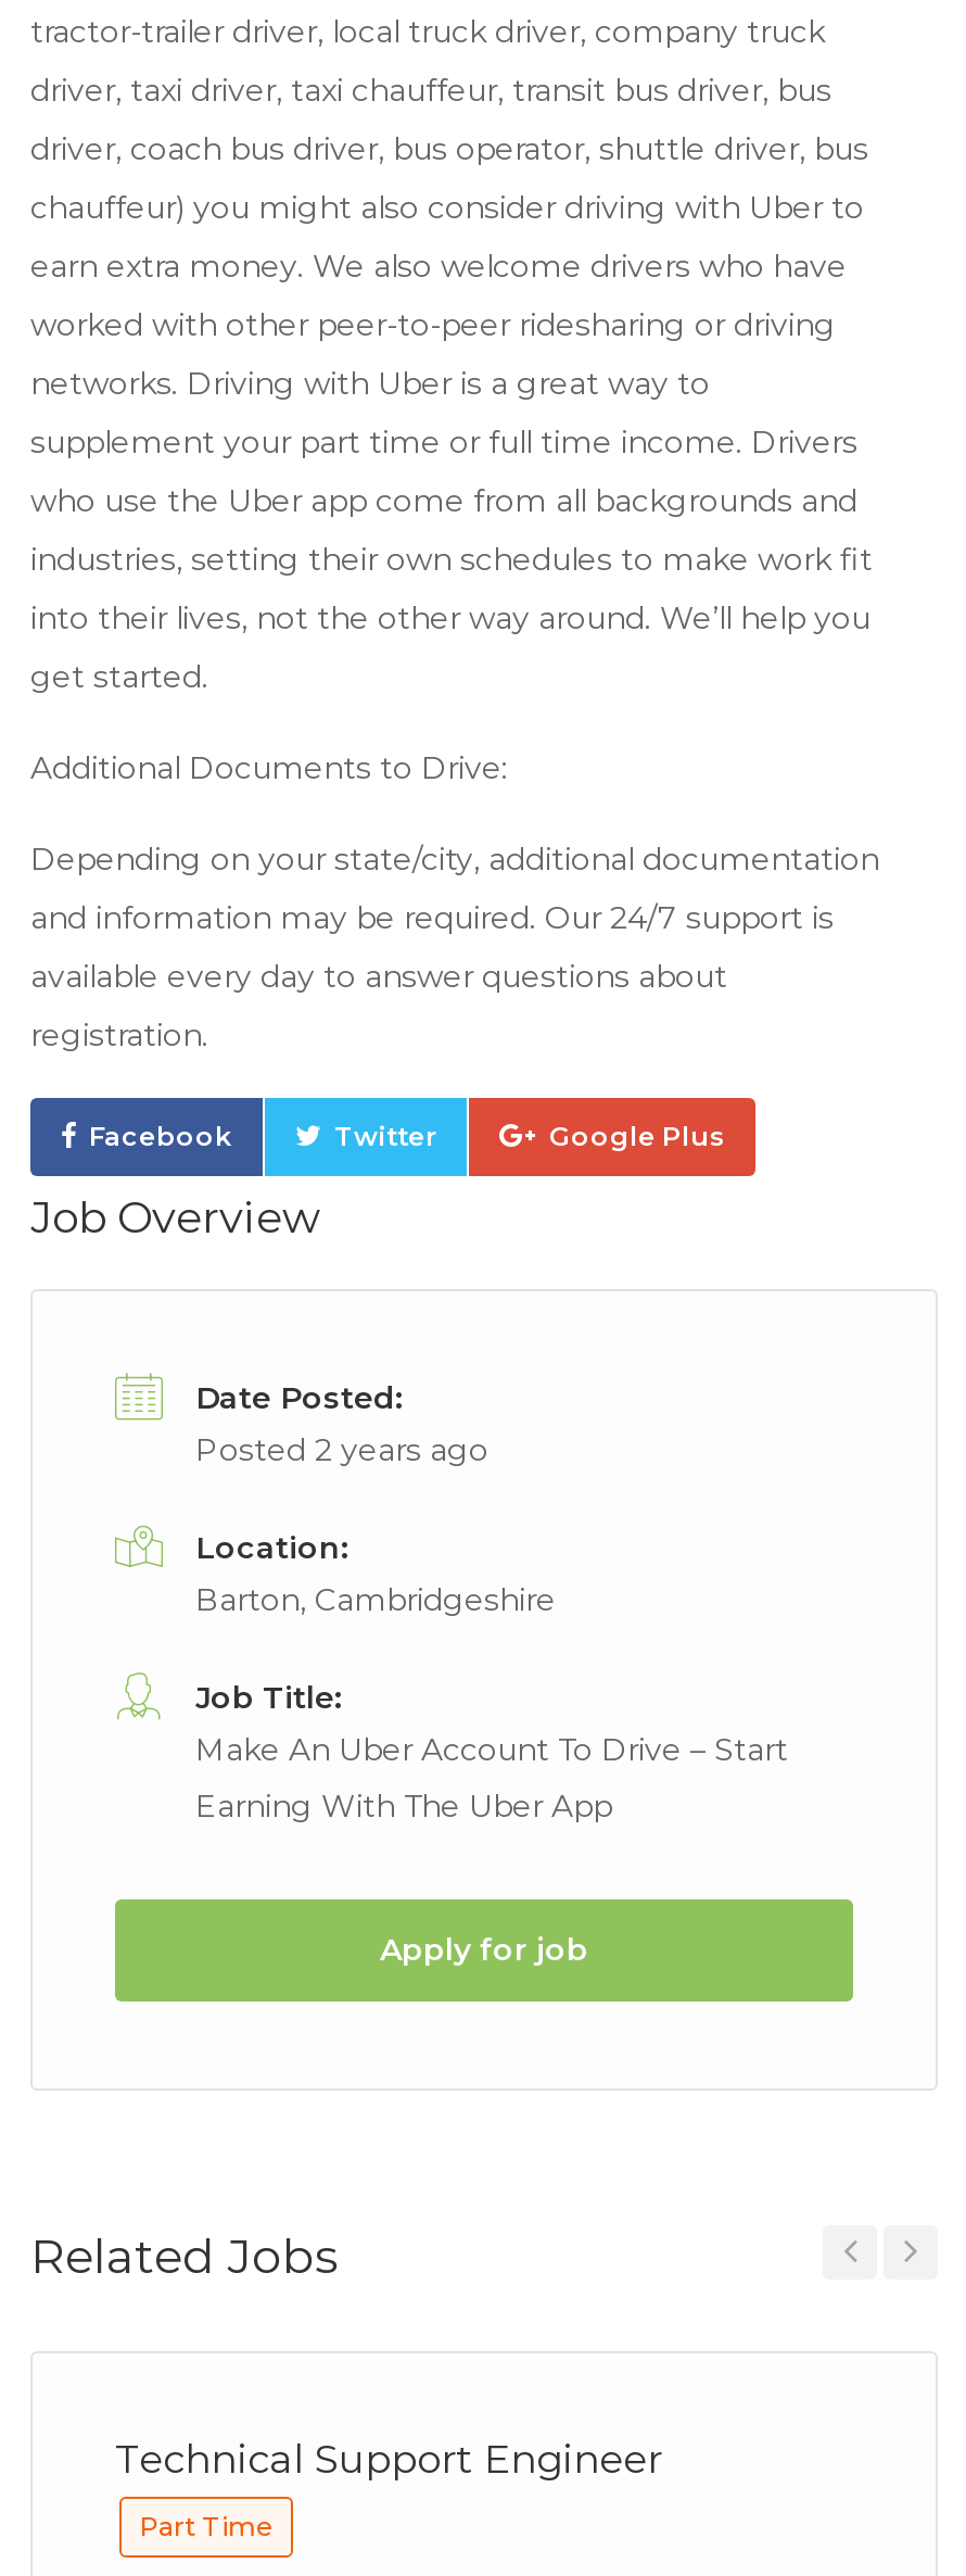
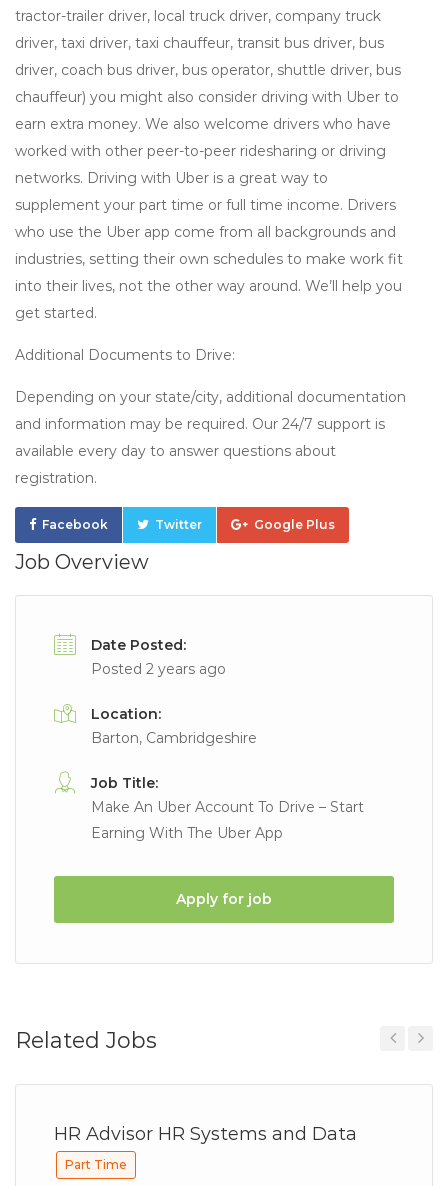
- Technical Support Engineer
+ HR Advisor HR Systems and Data
